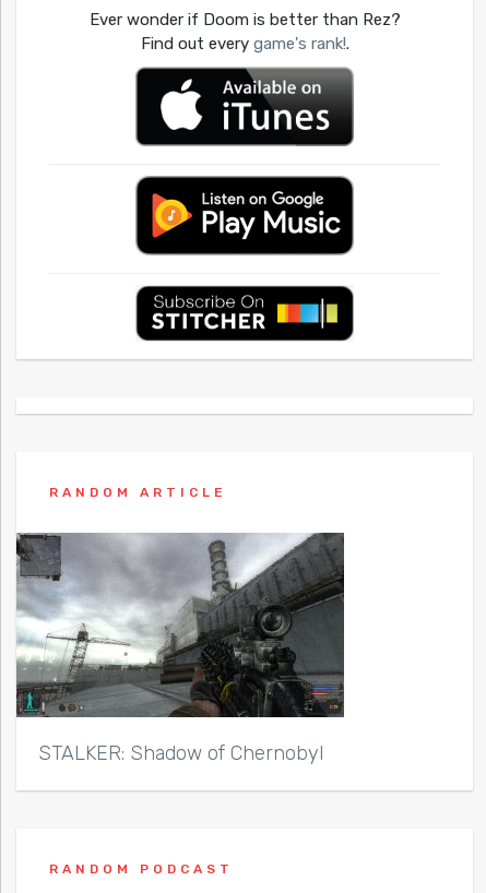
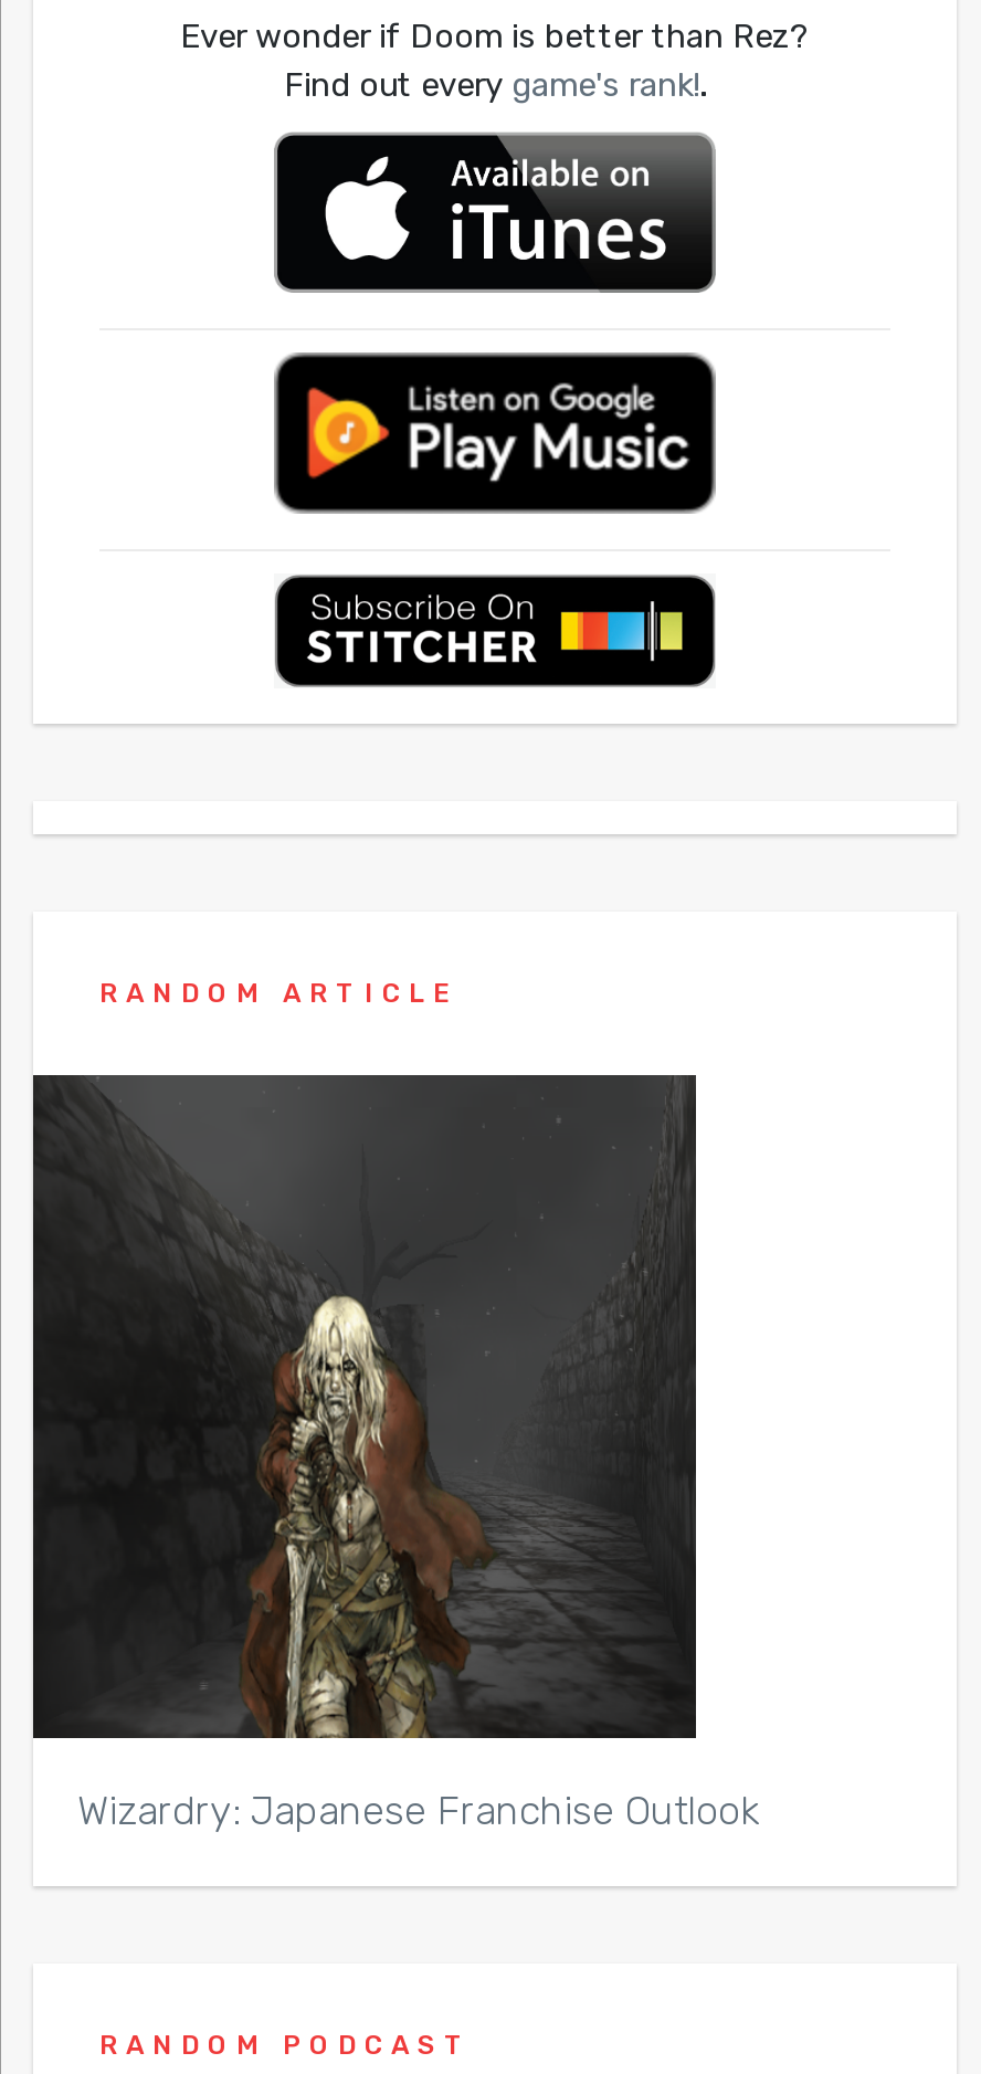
- [image]
- STALKER: Shadow of Chernobyl
+ [image]
+ Wizardry: Japanese Franchise Outlook
